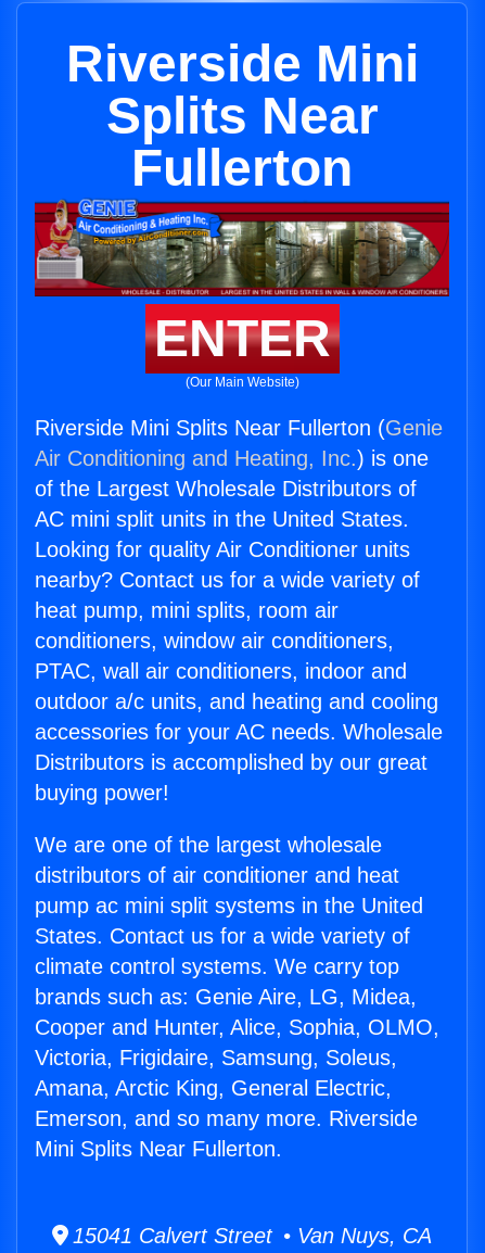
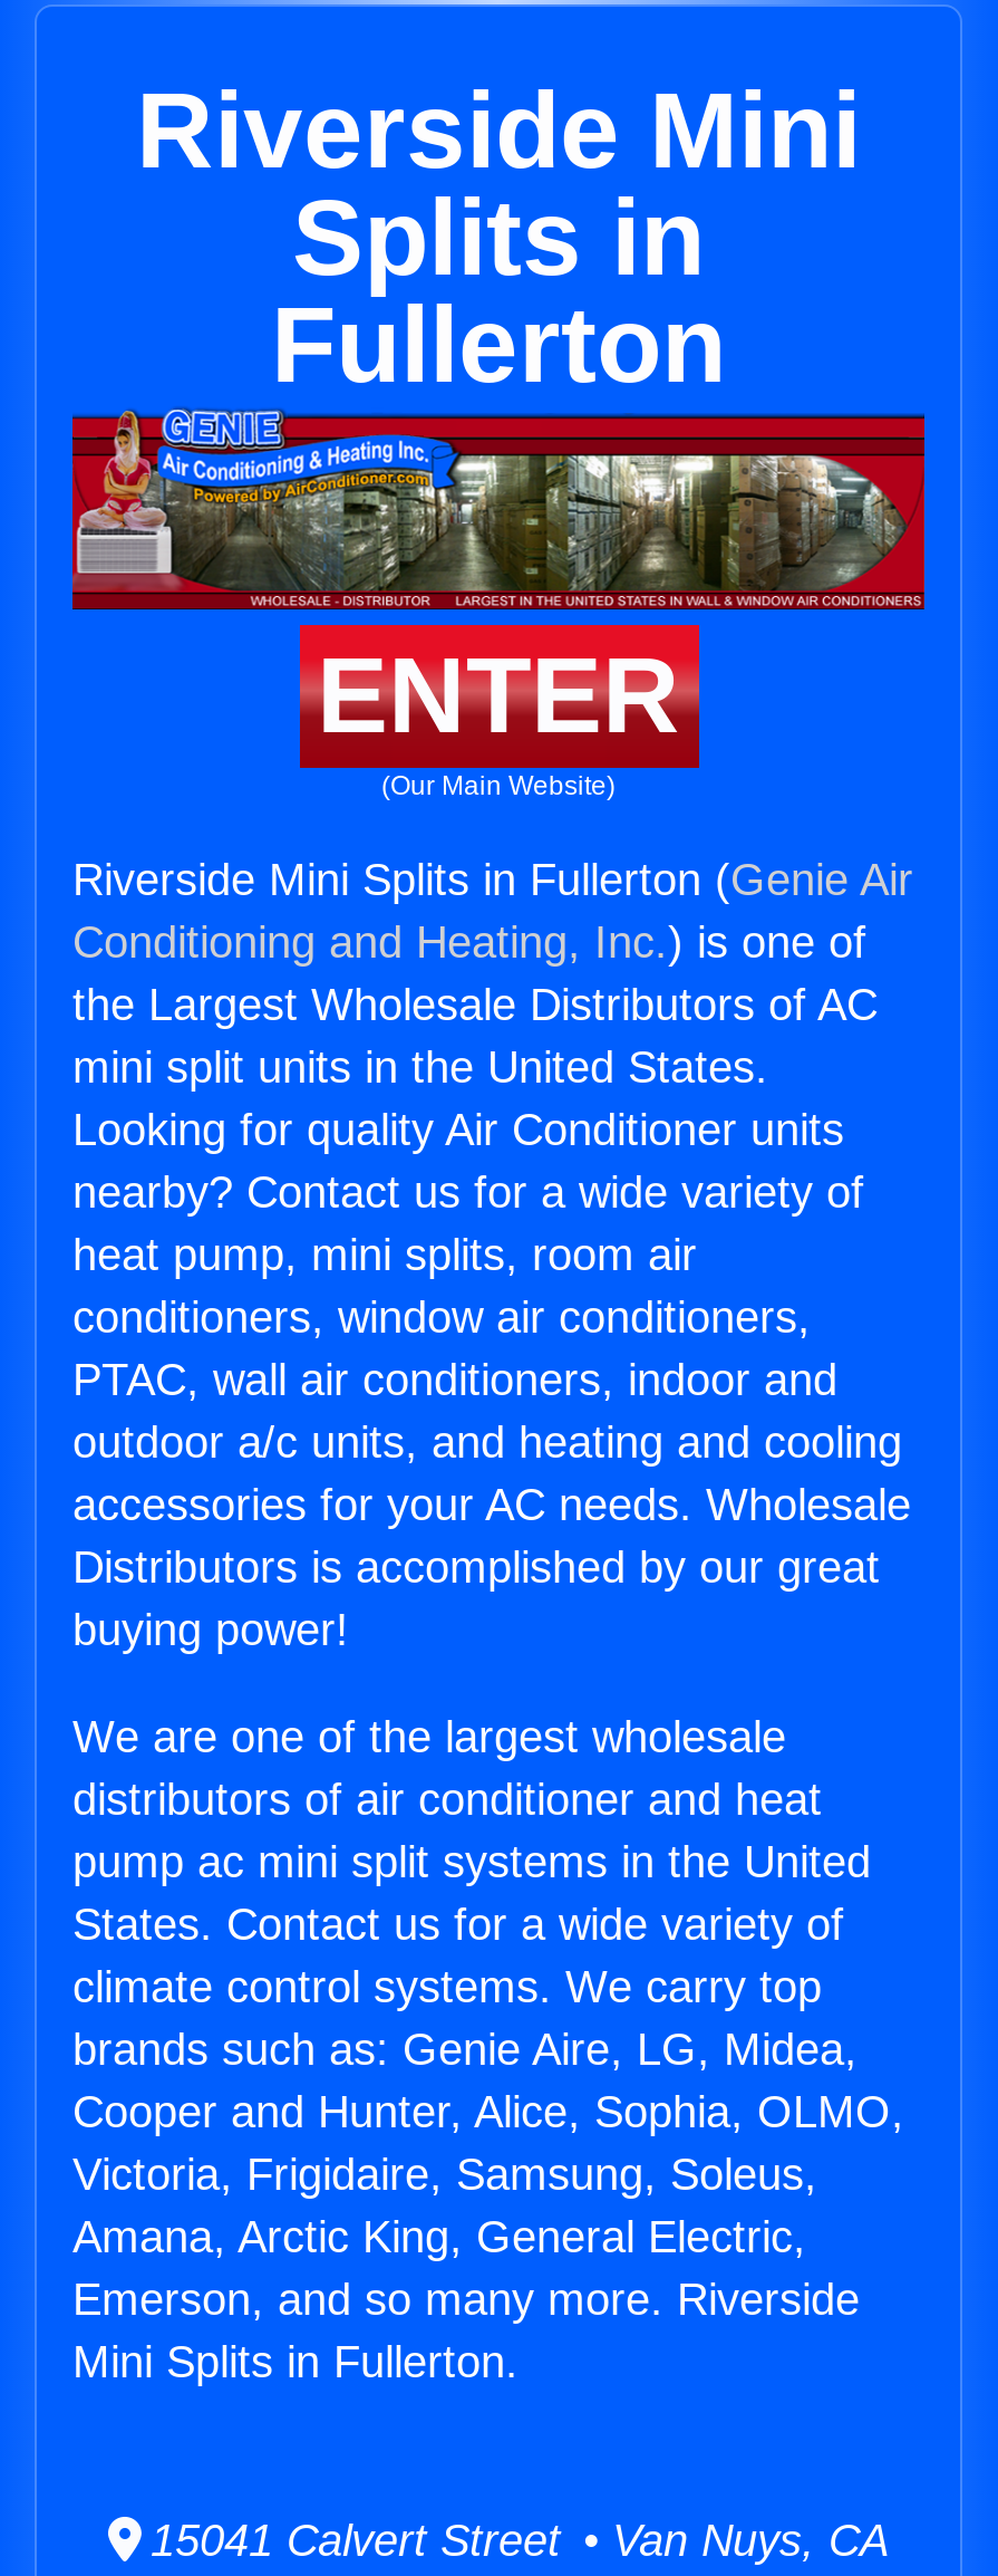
- Splits Near
+ Splits in

- Riverside Mini Splits Near Fullerton (Genie
- Air Conditioning and Heating, Inc.) is one
- of the Largest Wholesale Distributors of
- AC mini split units in the United States.
+ Riverside Mini Splits in Fullerton (Genie Air
+ Conditioning and Heating, Inc.) is one of
+ the Largest Wholesale Distributors of AC
+ mini split units in the United States.

- Mini Splits Near Fullerton.
+ Mini Splits in Fullerton.
